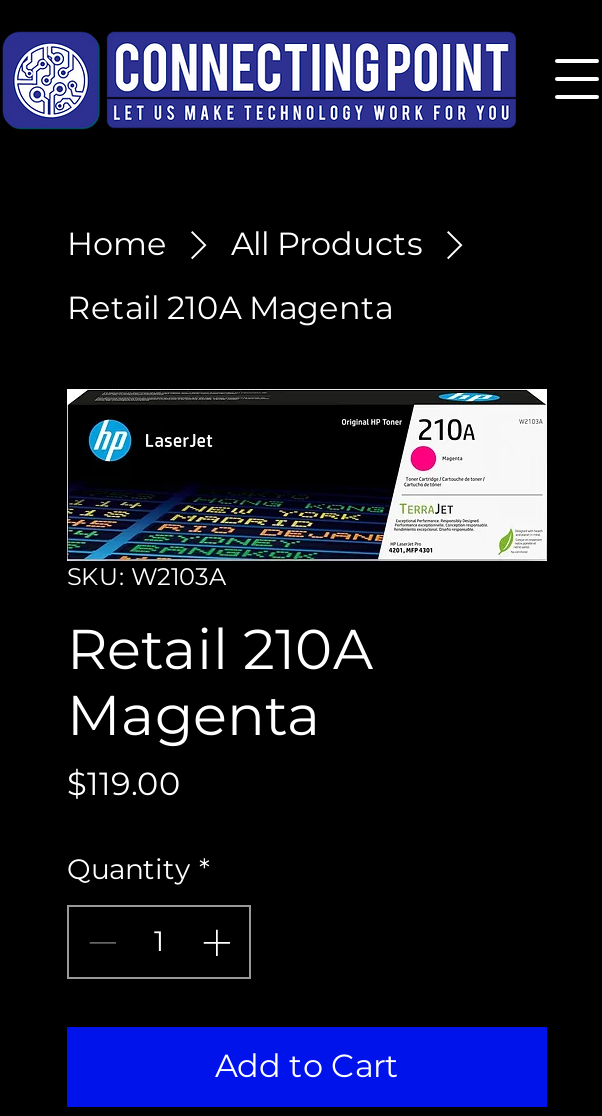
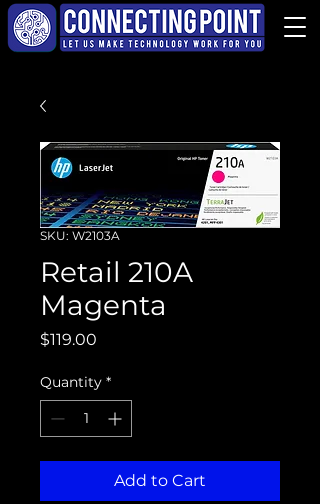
- Home
- All Products
- Retail 210A Magenta
